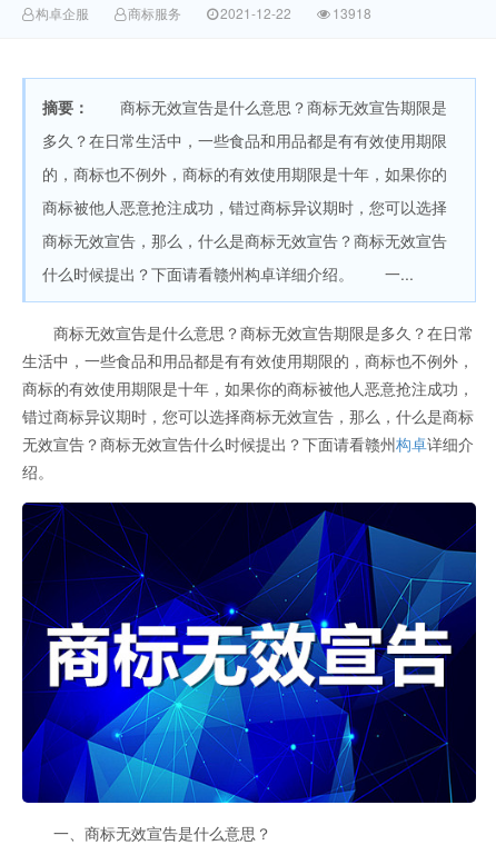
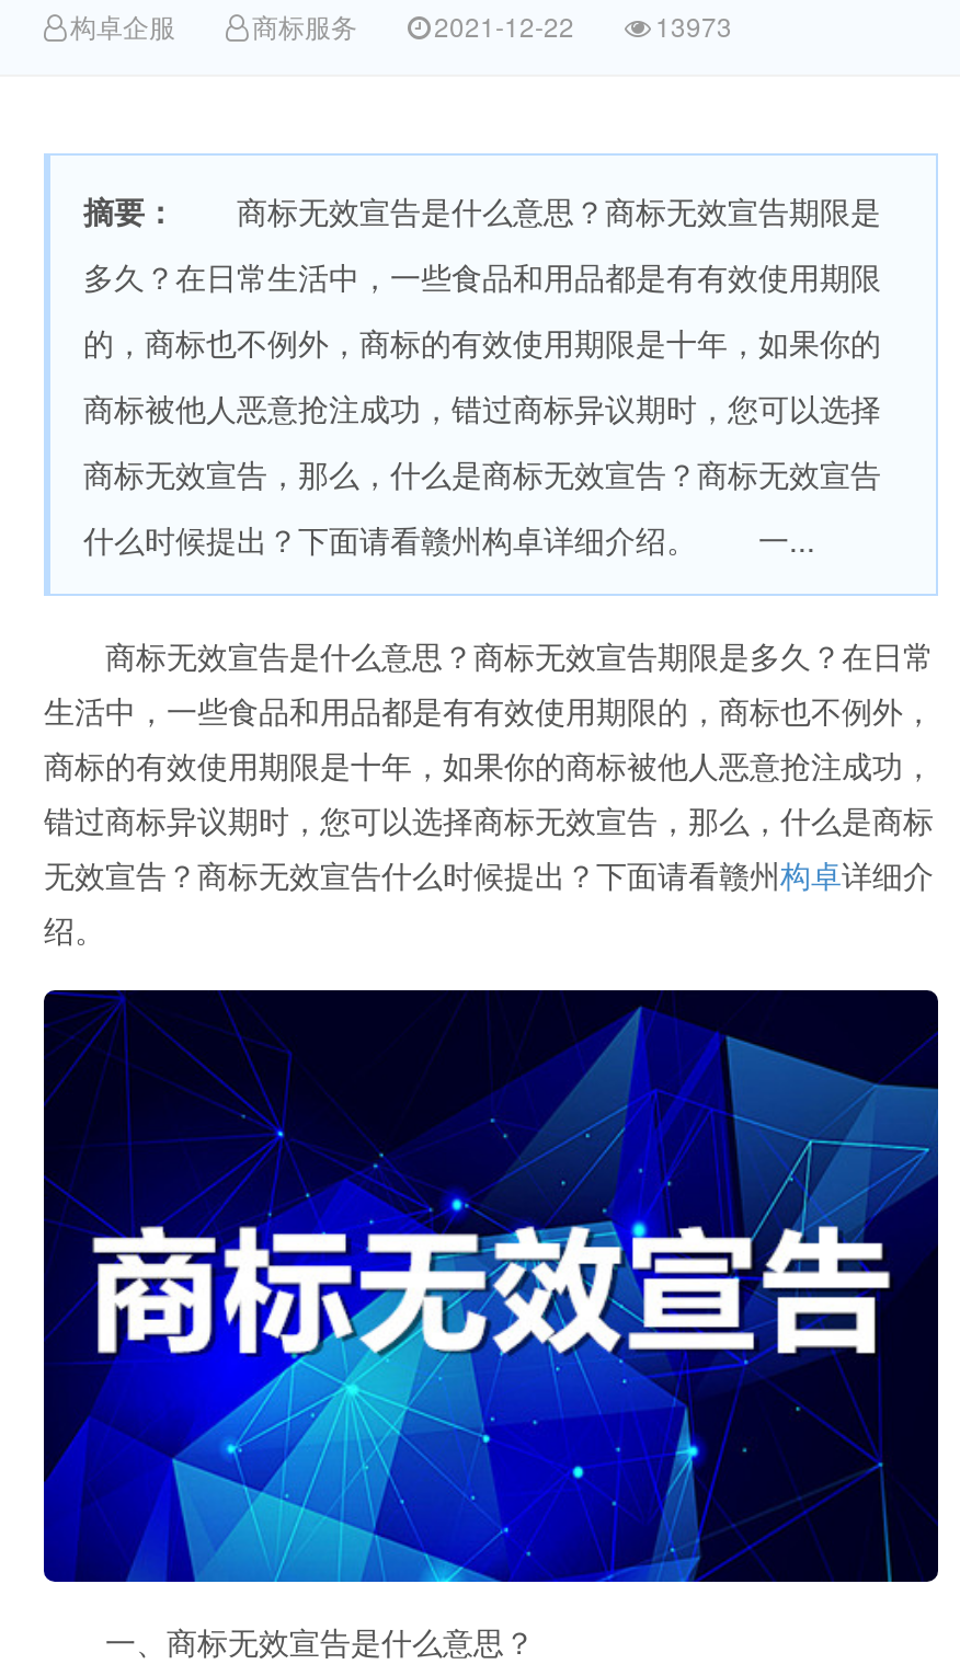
- 13918
+ 13973
